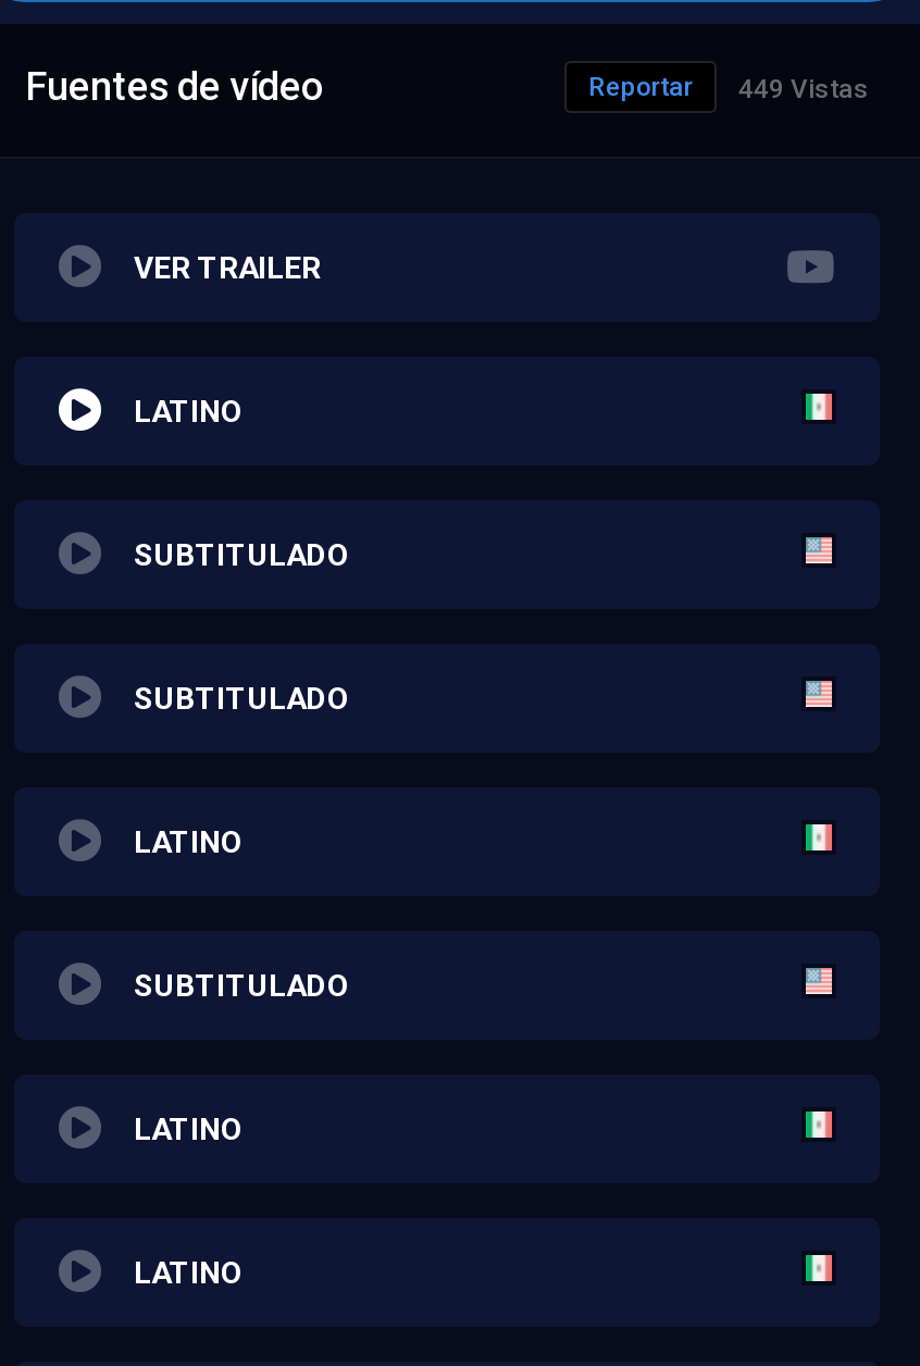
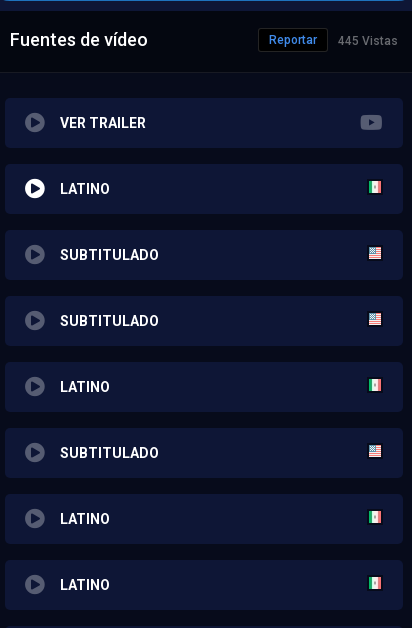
- Reportar 449 Vistas
+ Reportar 445 Vistas
